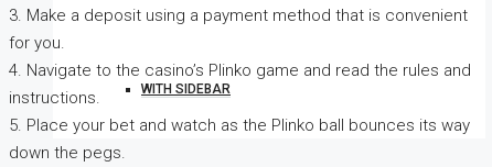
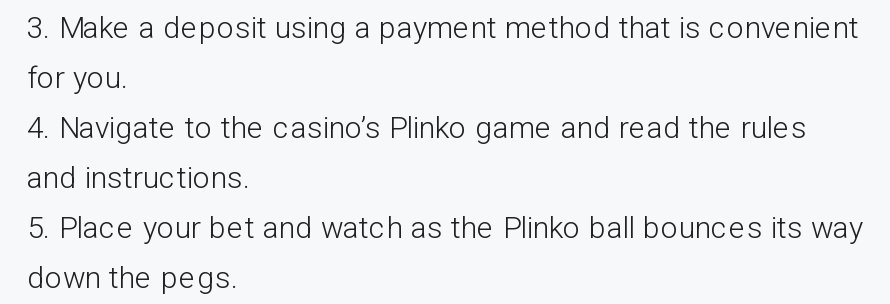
- WITH SIDEBAR
